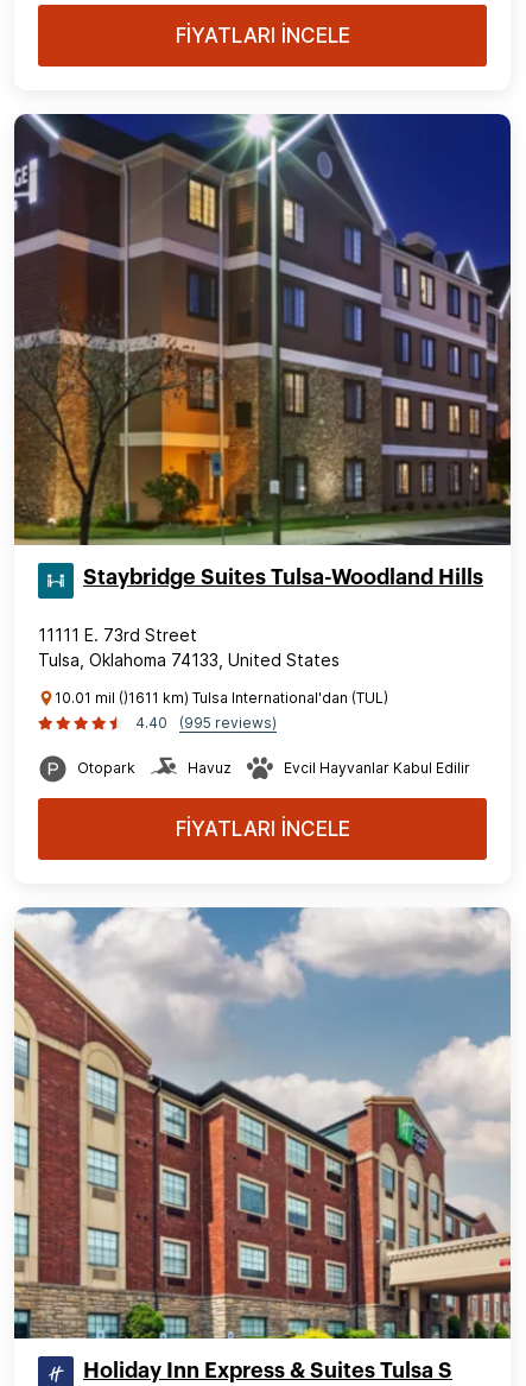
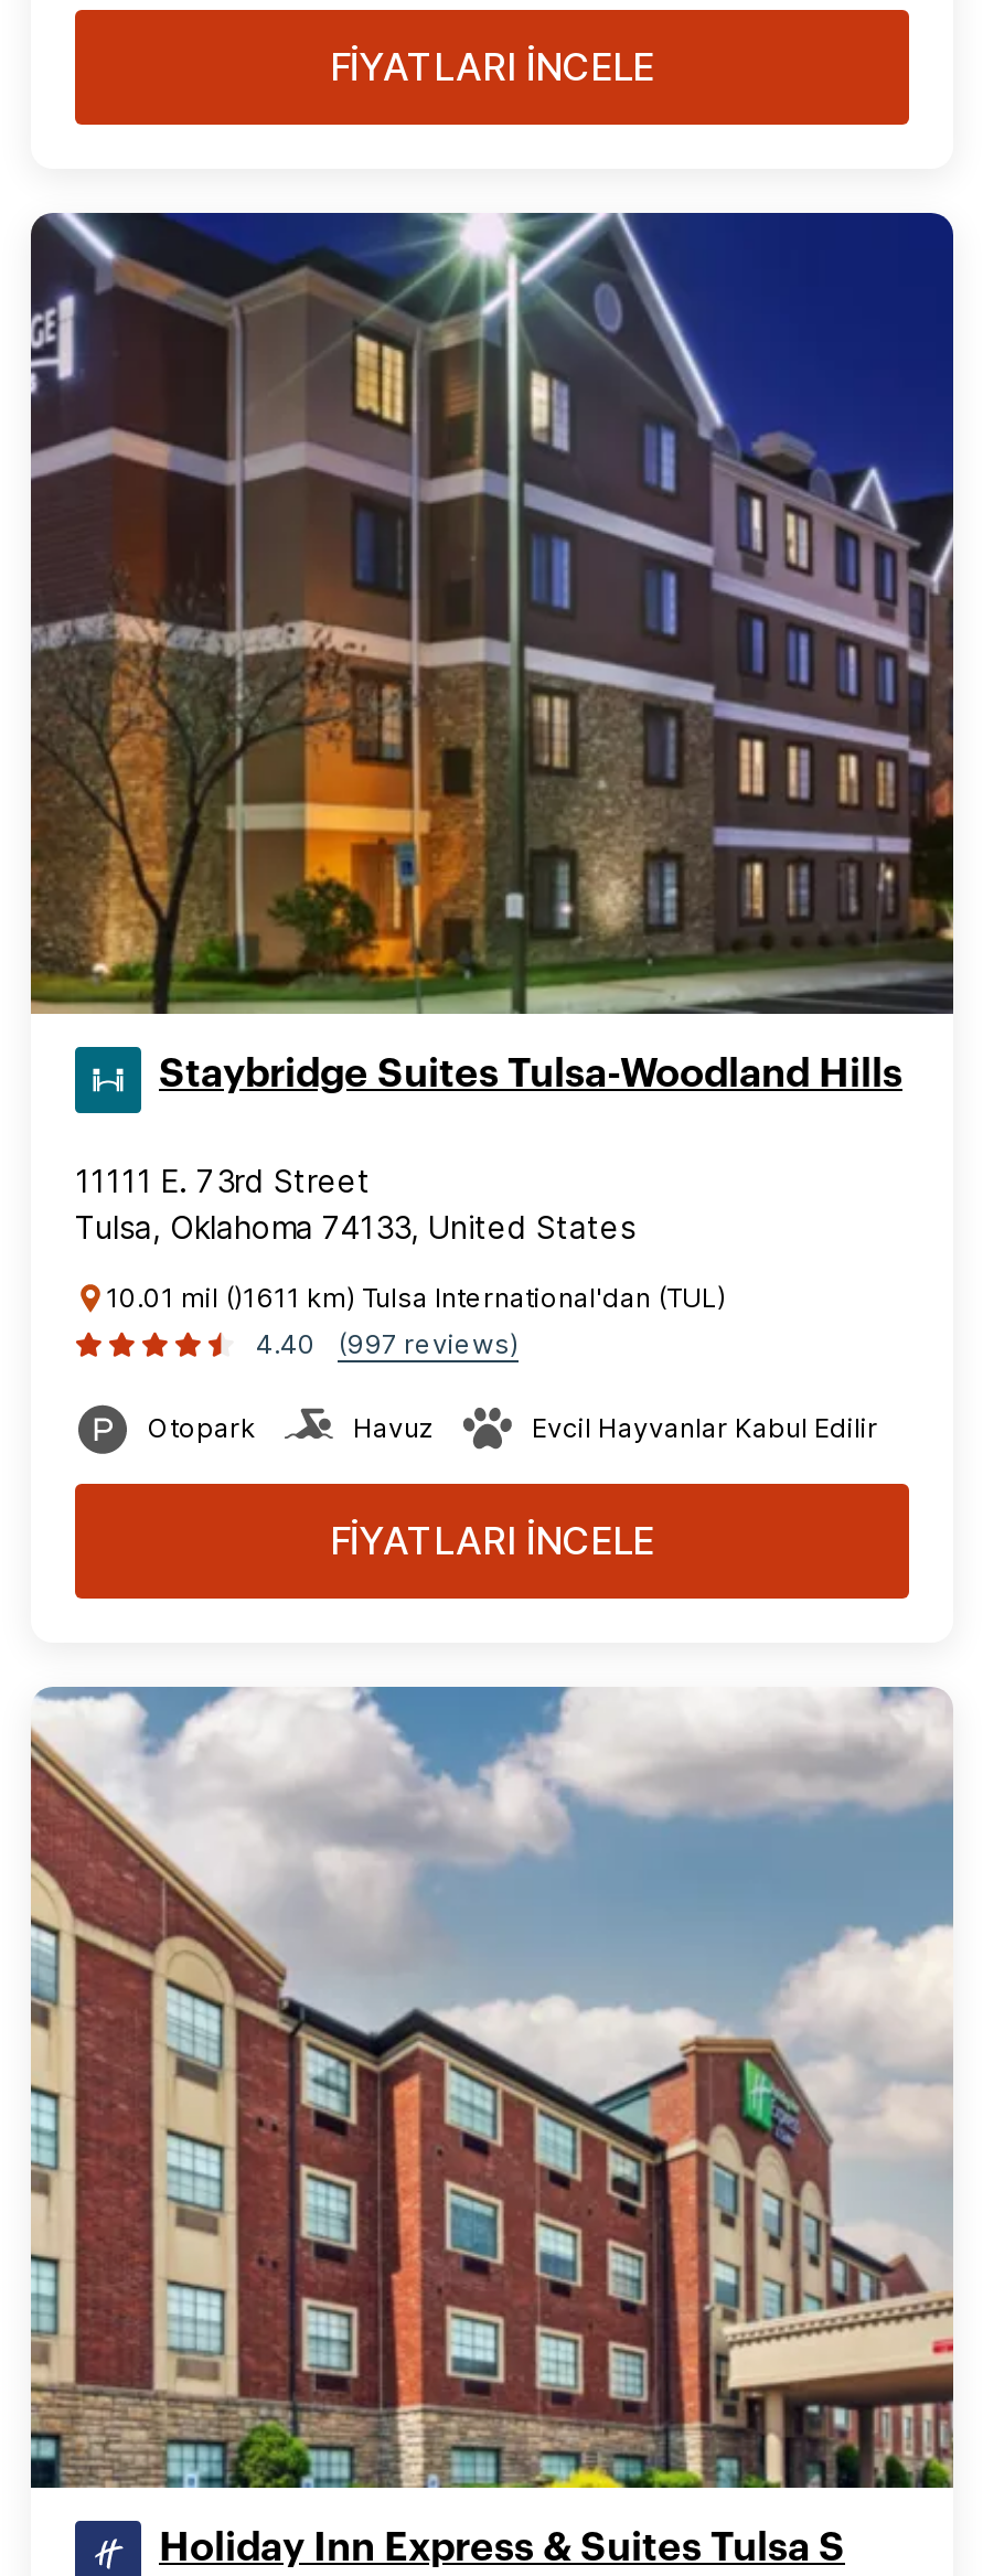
- 4.40 (995 reviews)
+ 4.40 (997 reviews)
